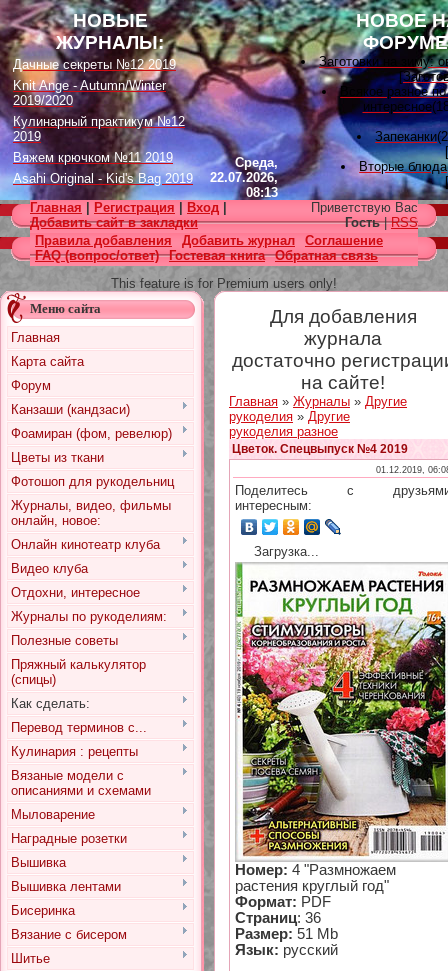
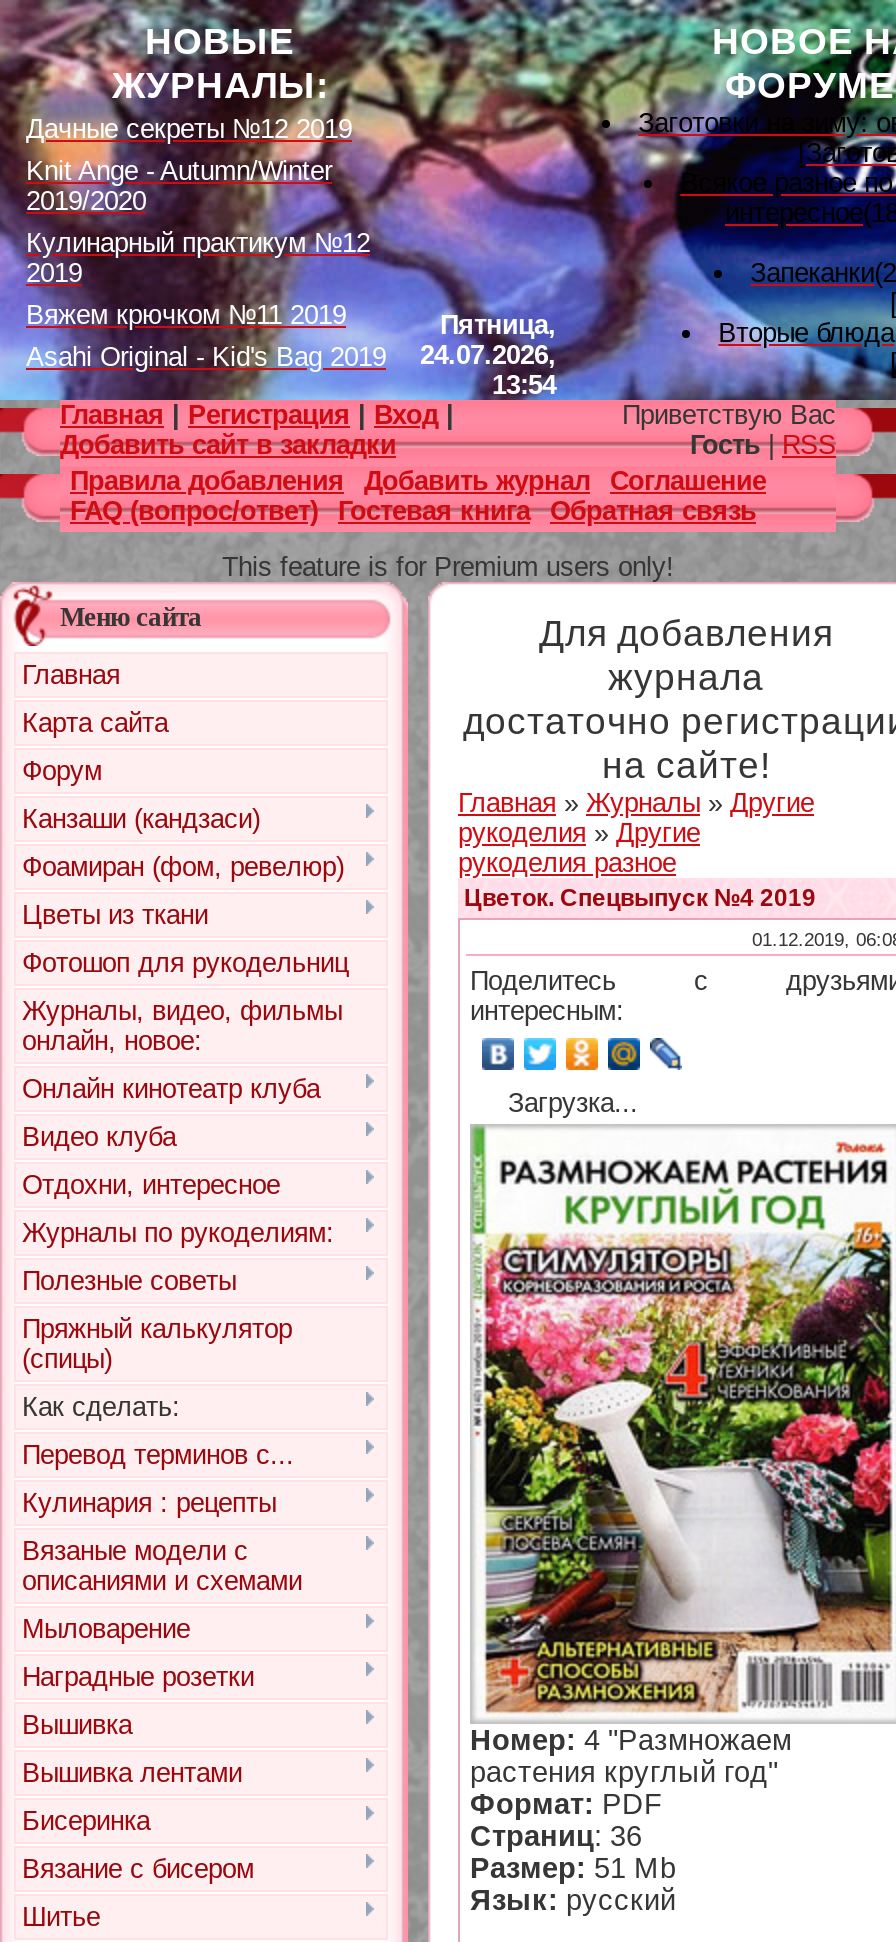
- Среда,
- 22.07.2026,
- 08:13
+ Пятница,
+ 24.07.2026,
+ 13:54
